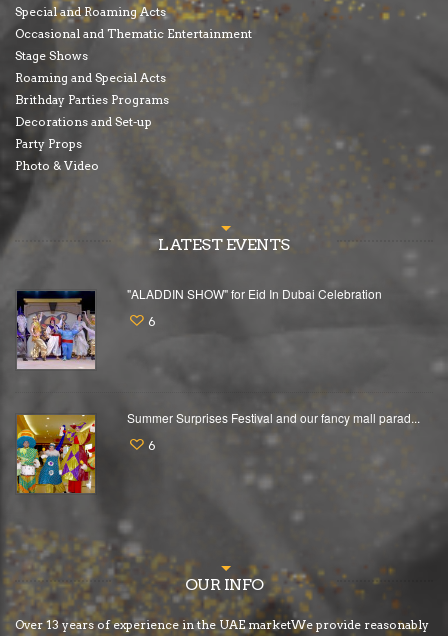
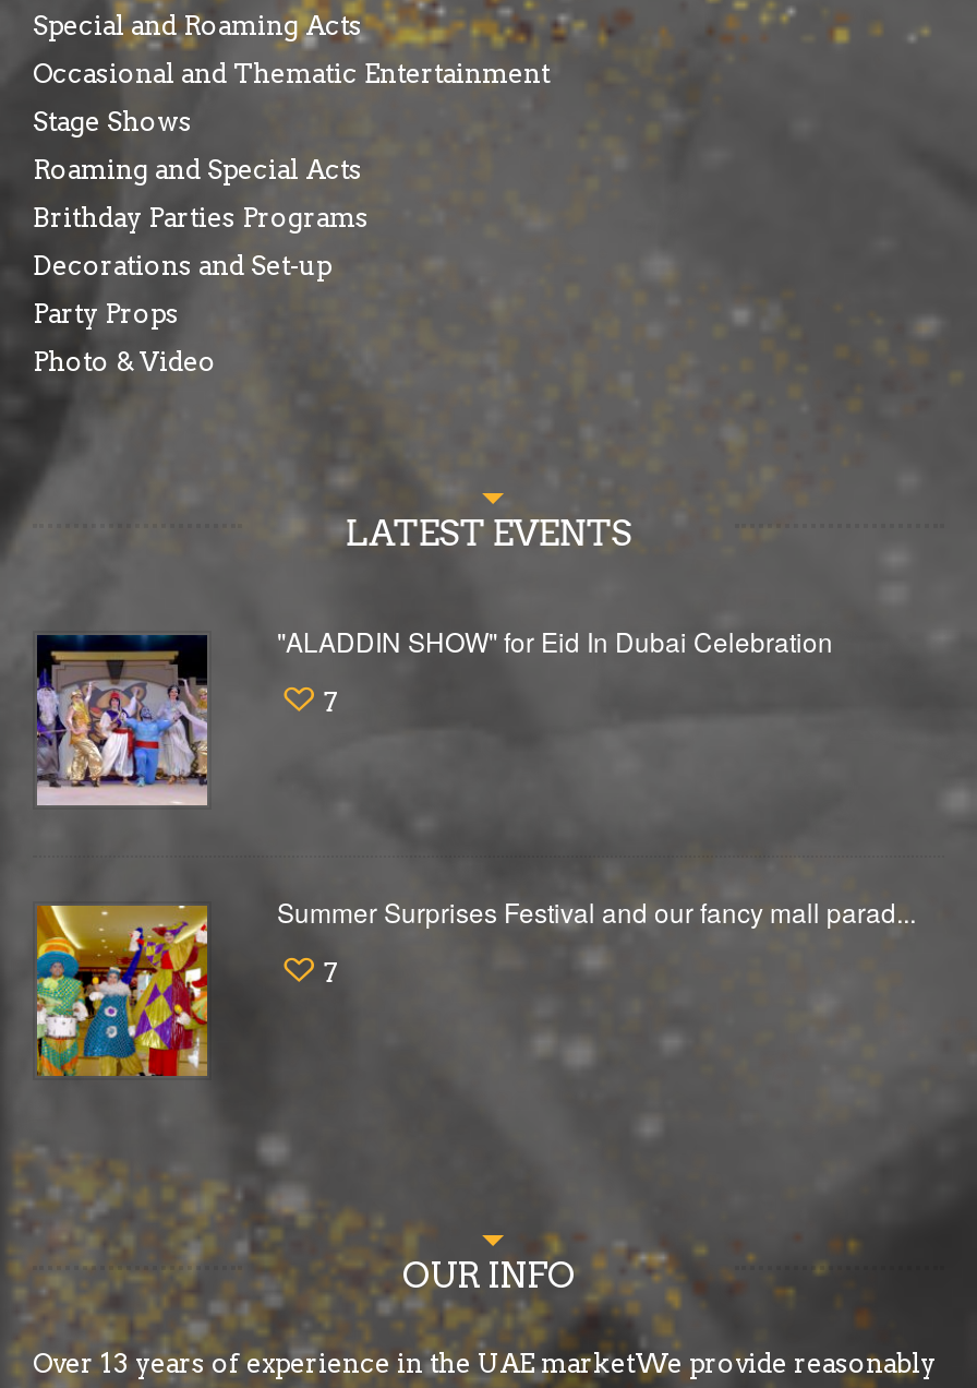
- 6
+ 7

- 6
+ 7
